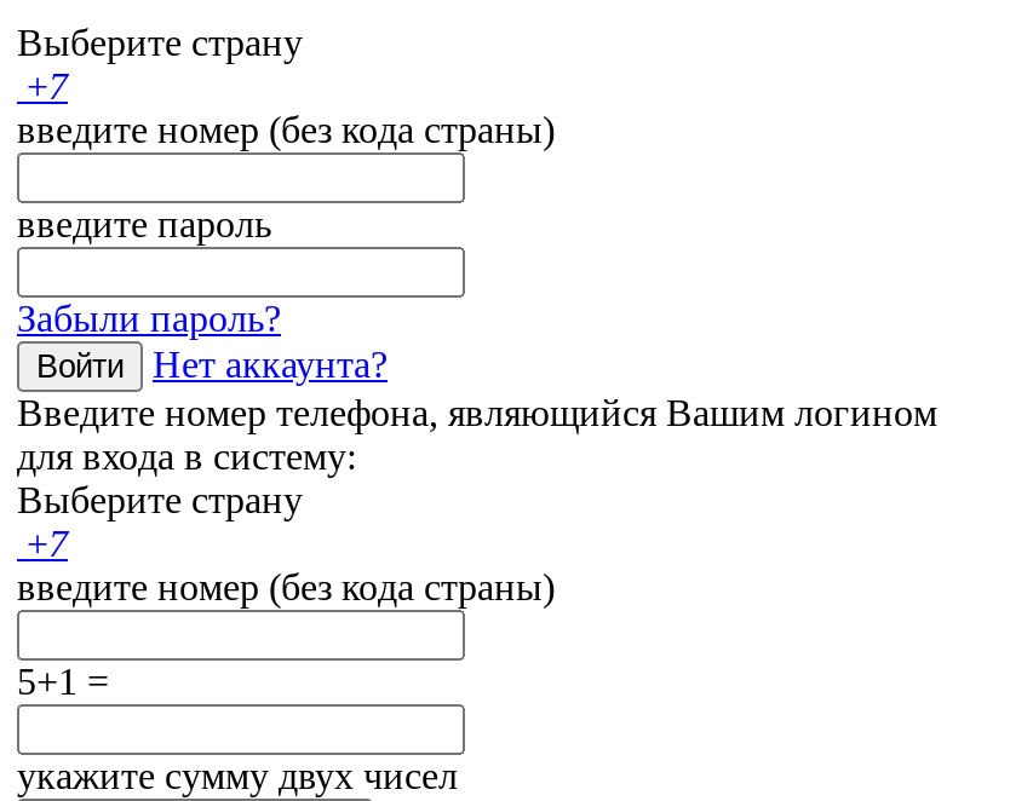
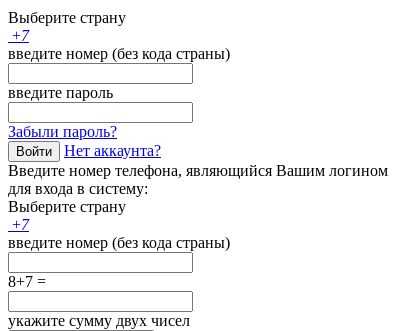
- 5+1 =
+ 8+7 =
